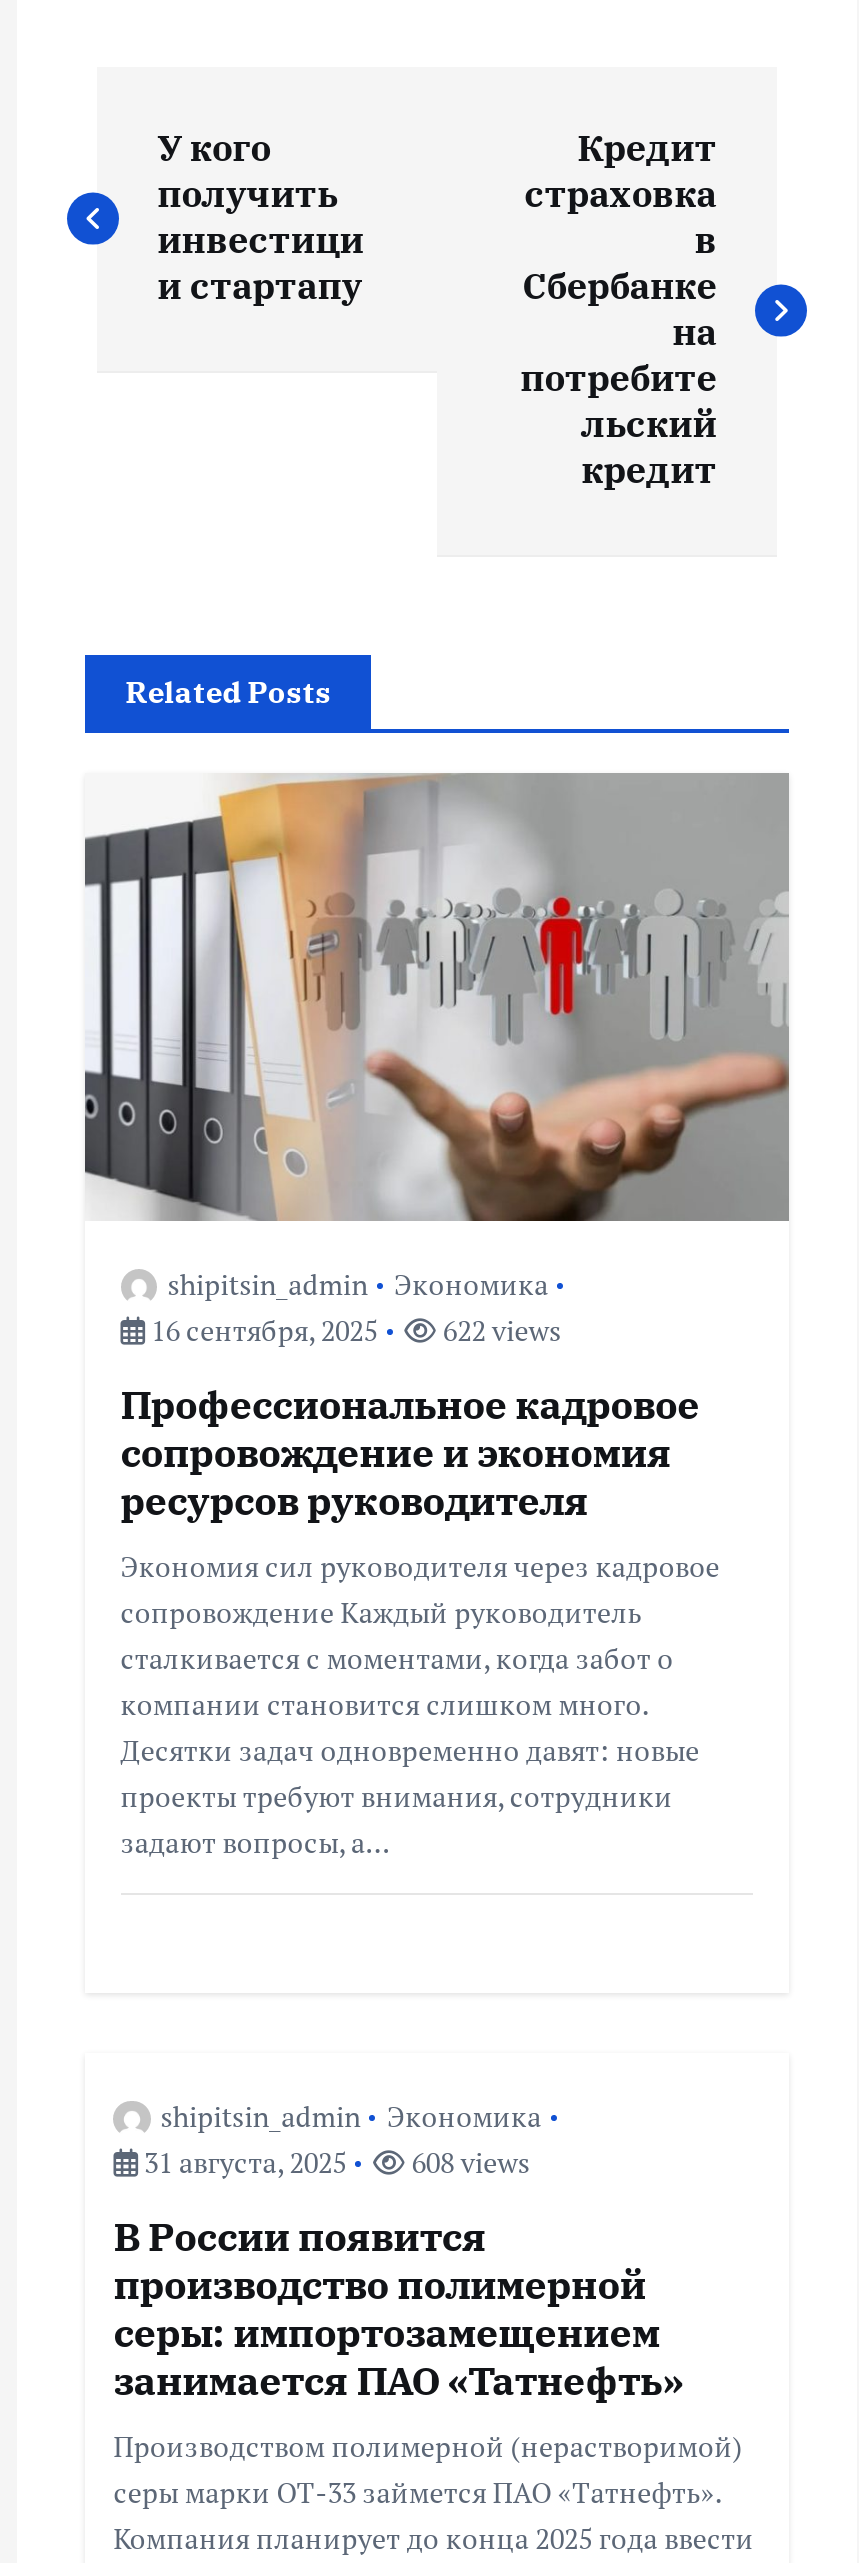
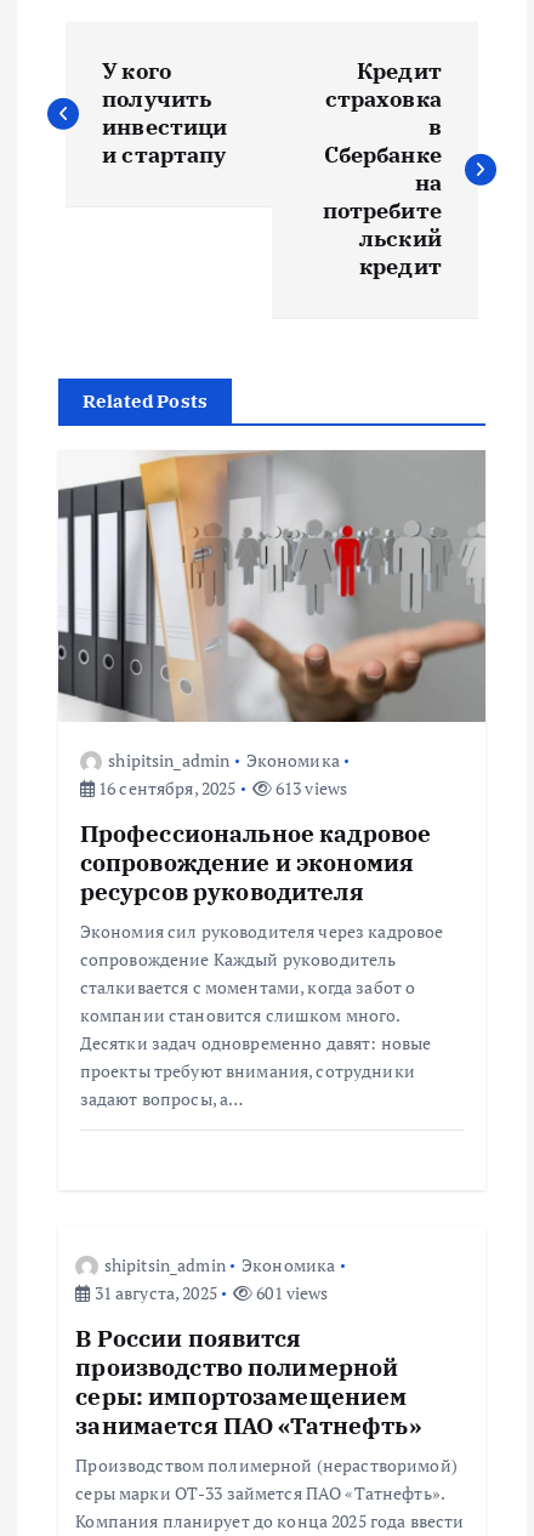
- 622 views
+ 613 views

- 608 views
+ 601 views
